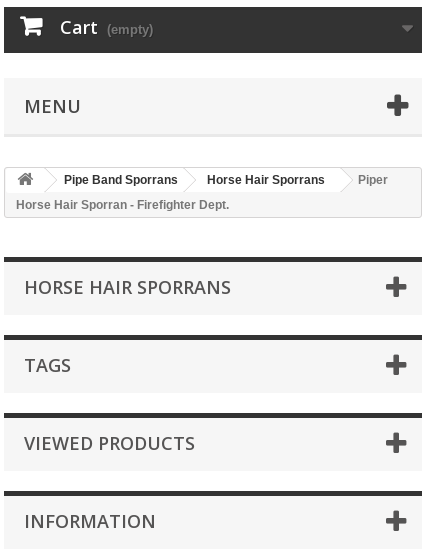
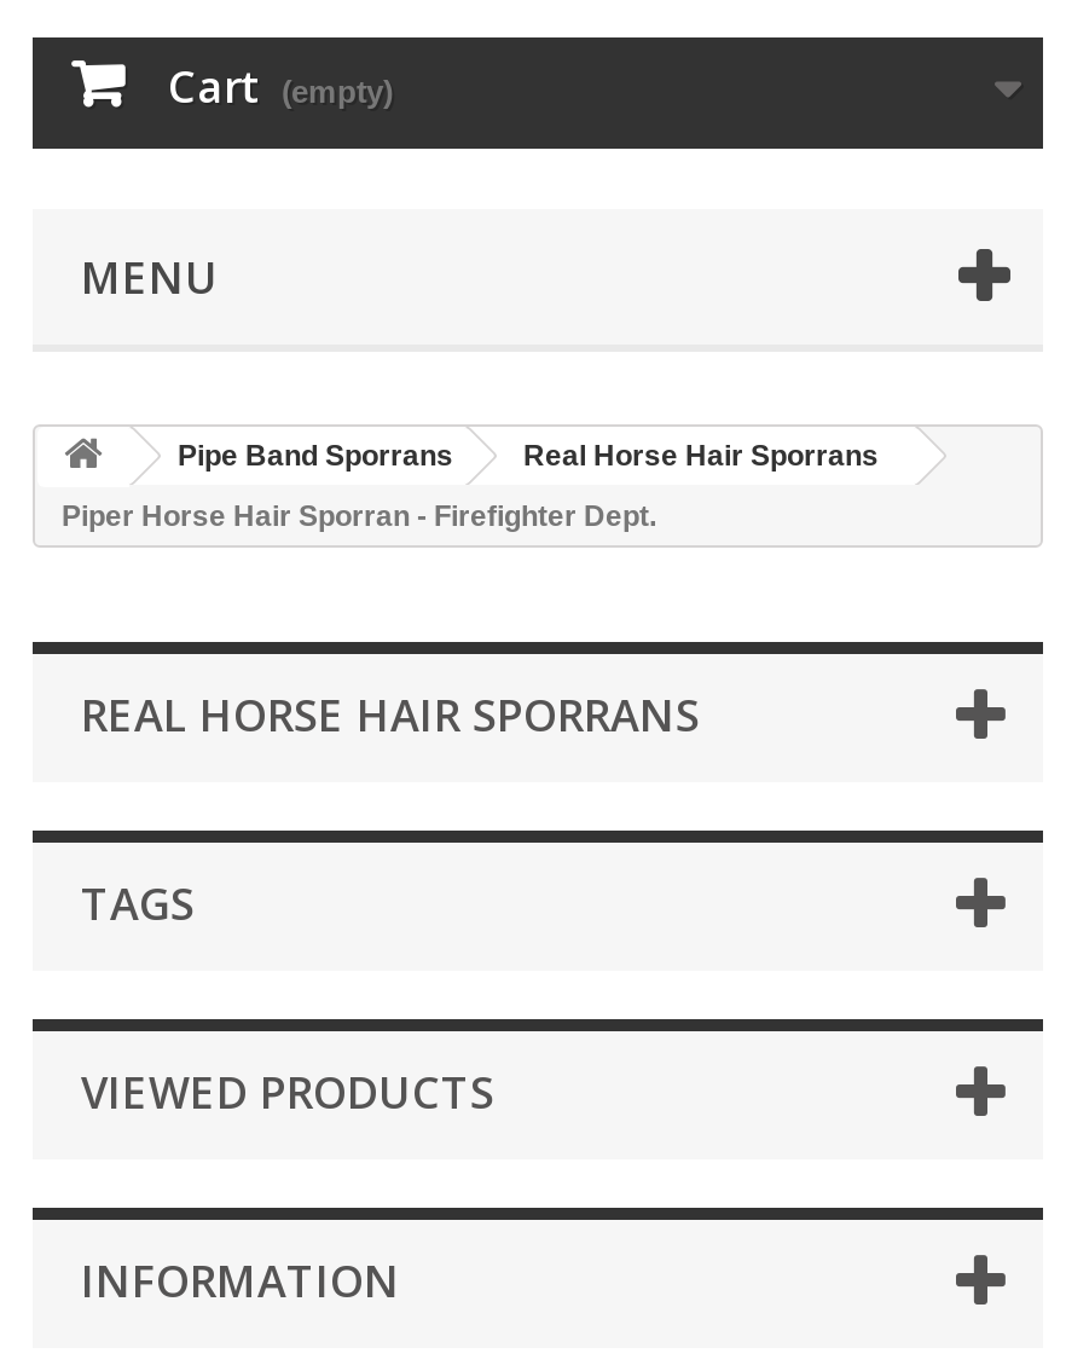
- Horse Hair Sporrans
- Piper
+ Real Horse Hair Sporrans

- Horse Hair Sporran - Firefighter Dept.
+ Piper Horse Hair Sporran - Firefighter Dept.

- HORSE HAIR SPORRANS
+ REAL HORSE HAIR SPORRANS
